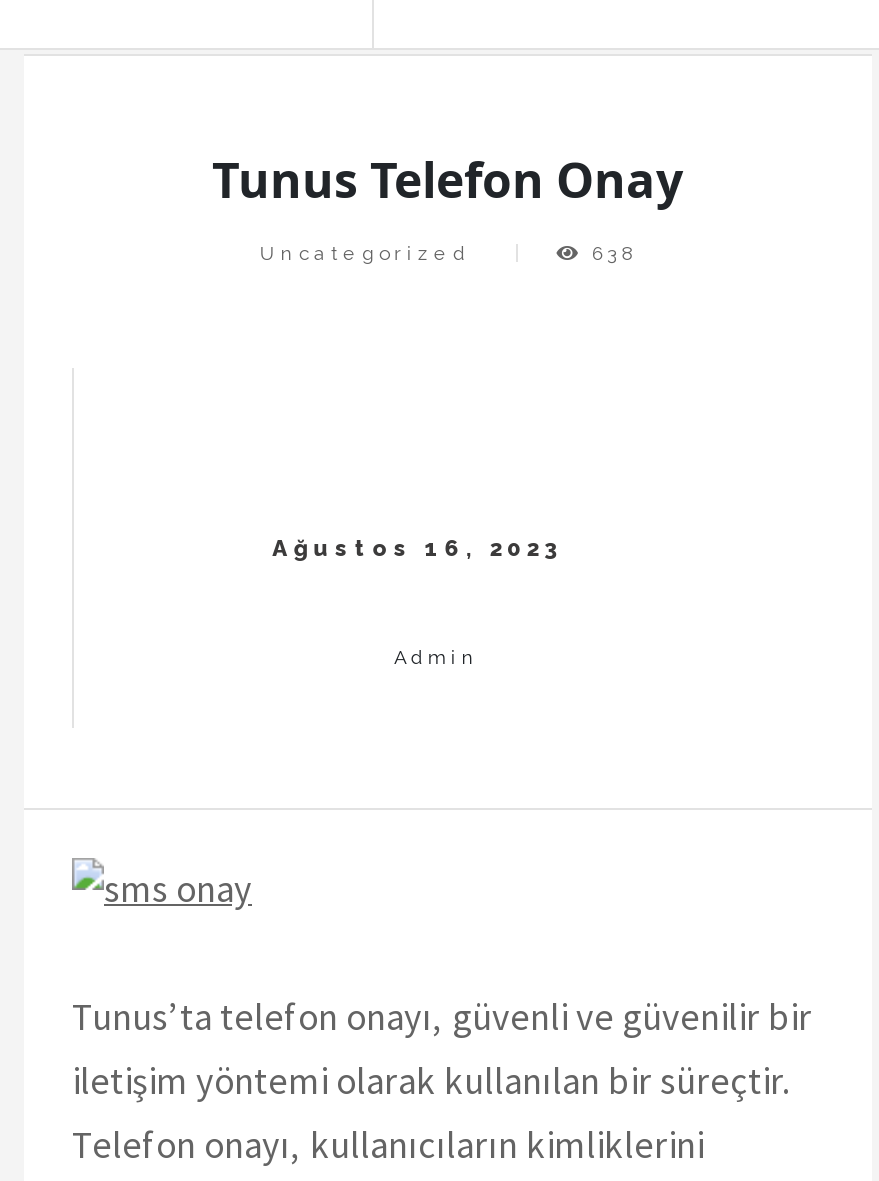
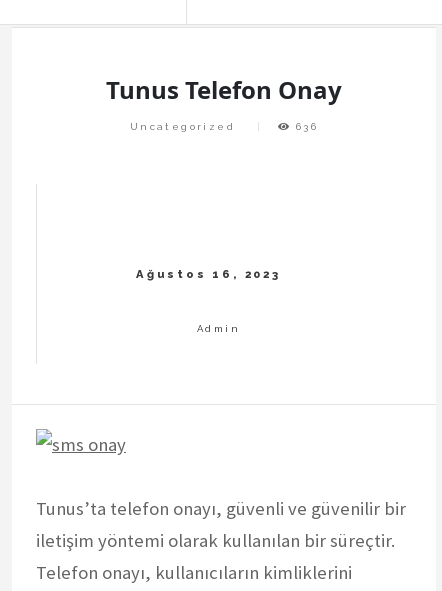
- 638
+ 636
